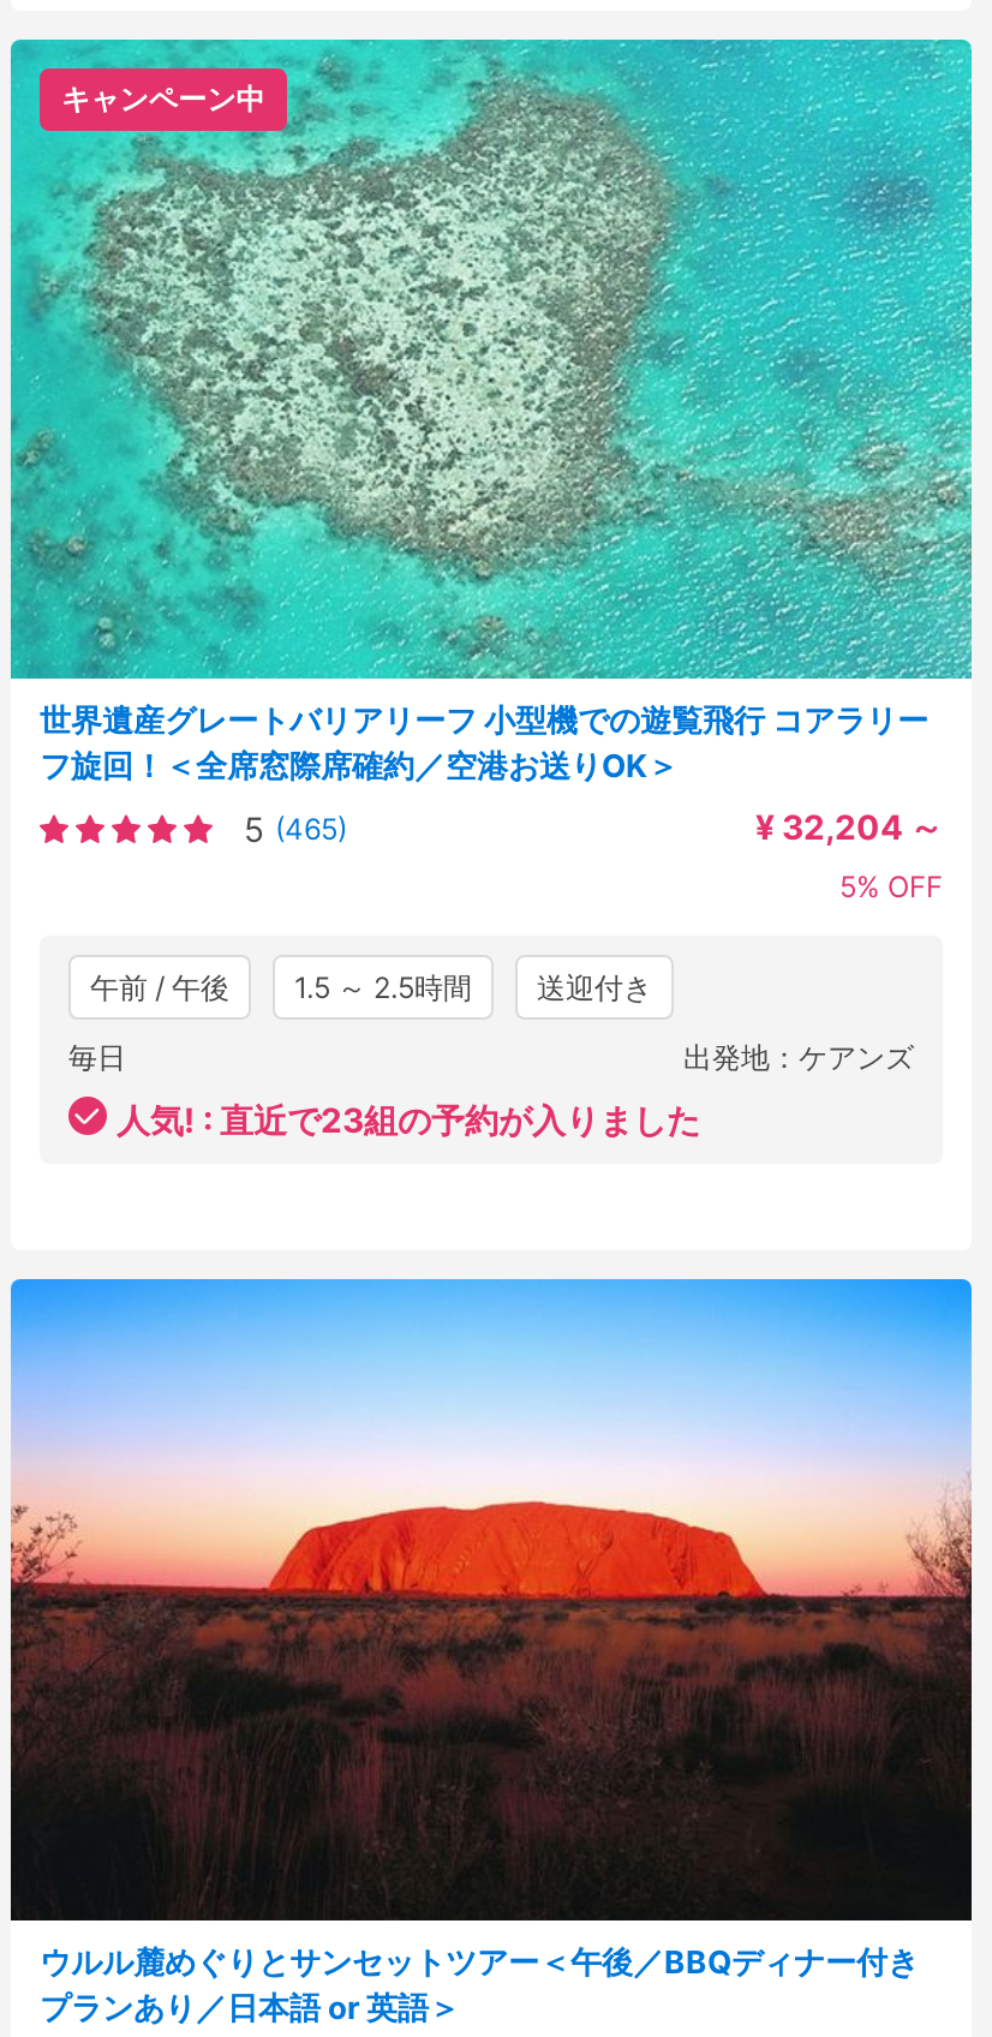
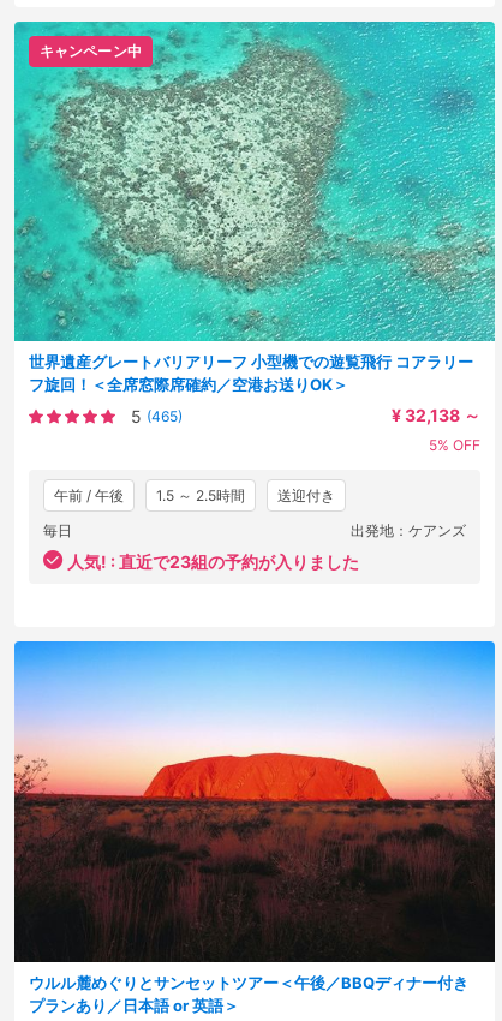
- ¥ 32,204～
+ ¥ 32,138～
